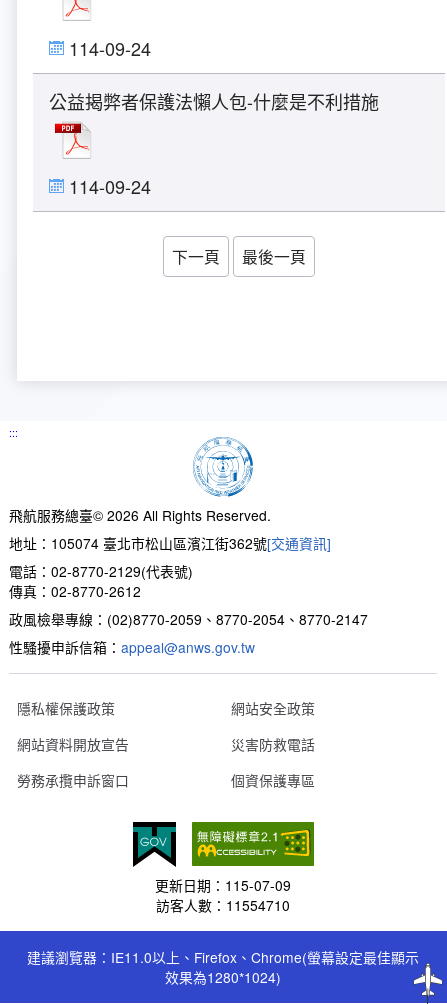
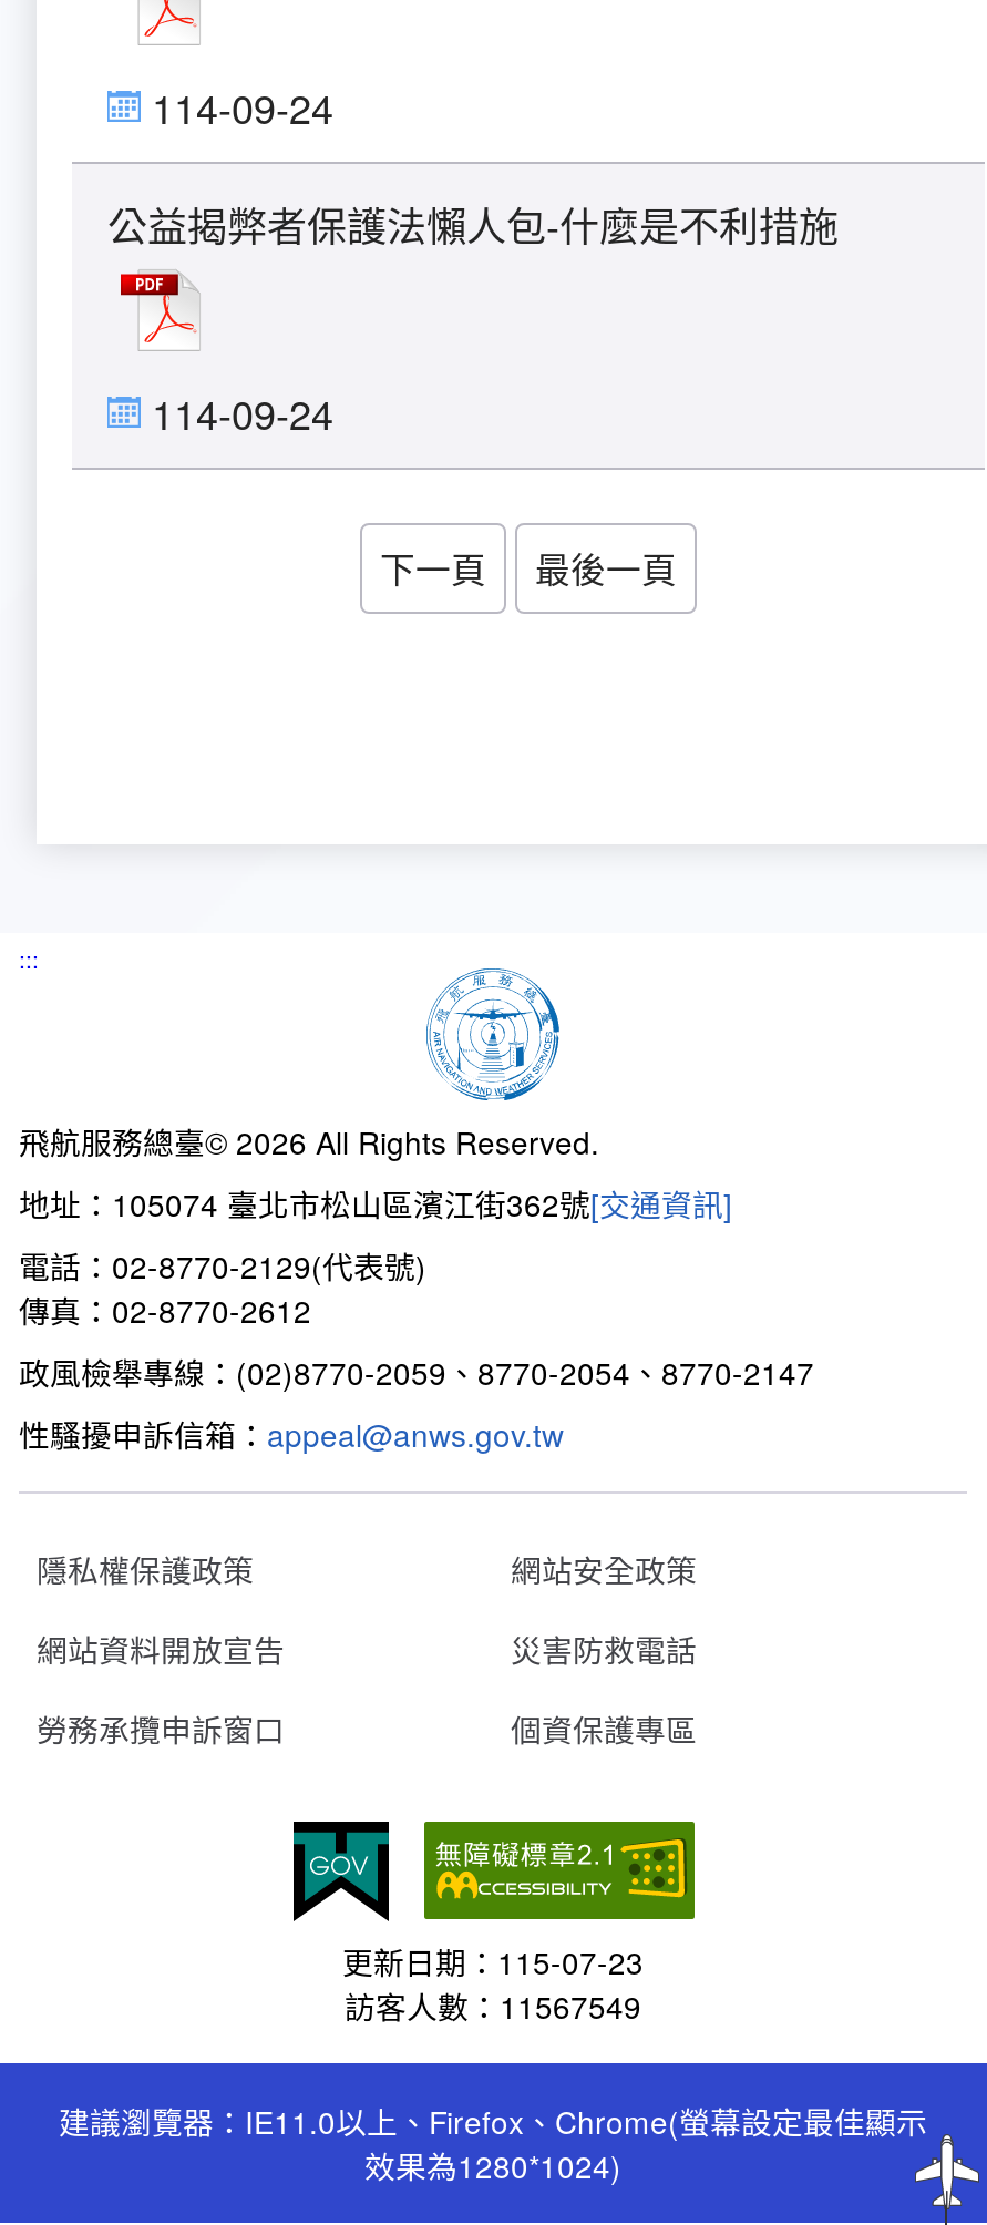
- 更新日期：115-07-09
+ 更新日期：115-07-23

- 訪客人數：11554710
+ 訪客人數：11567549
